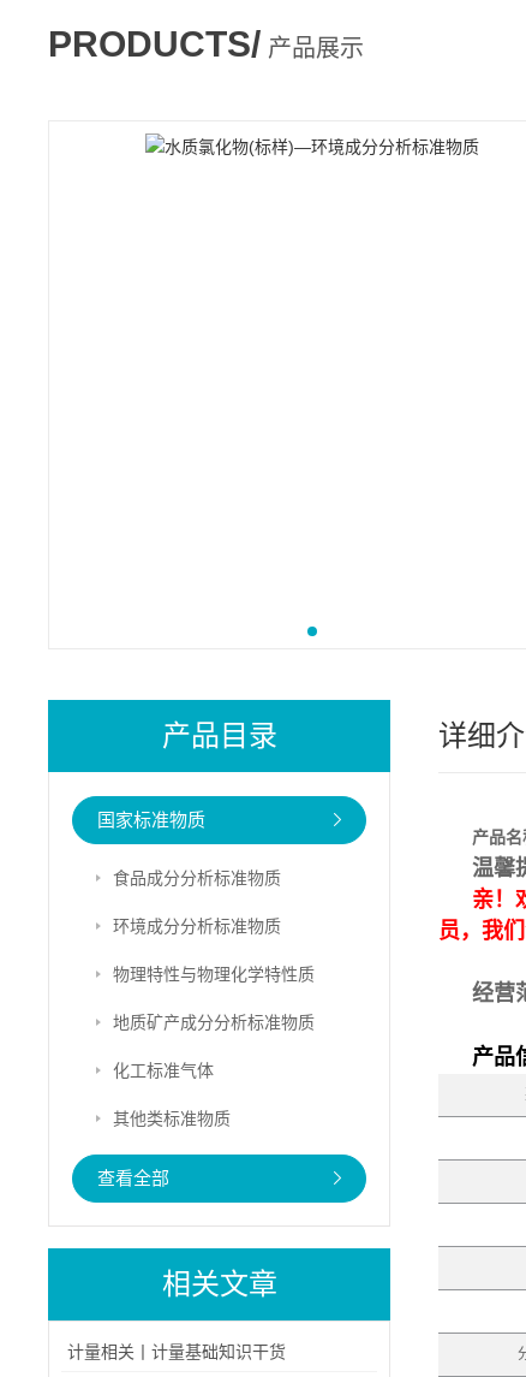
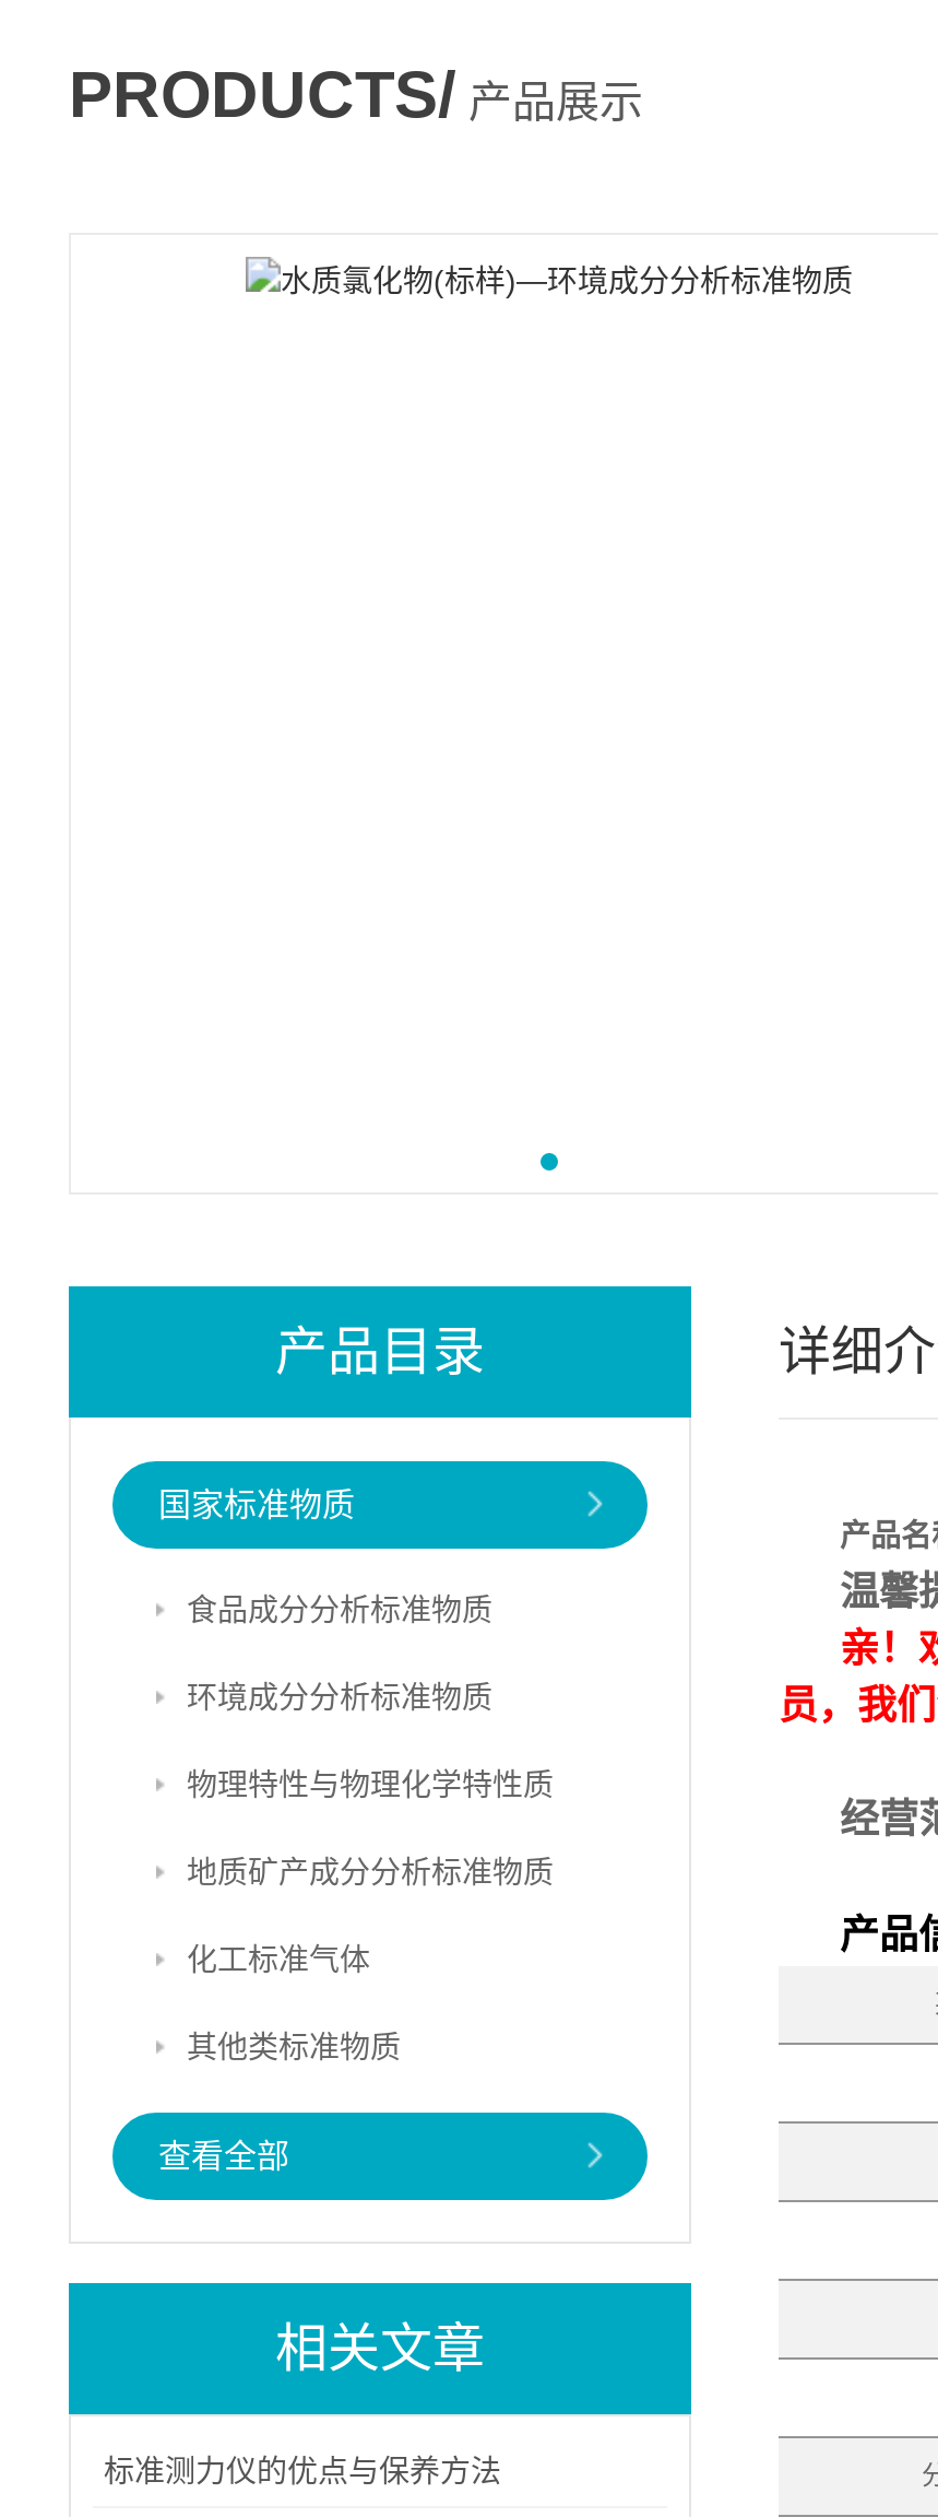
- 计量相关丨计量基础知识干货
+ 标准测力仪的优点与保养方法
